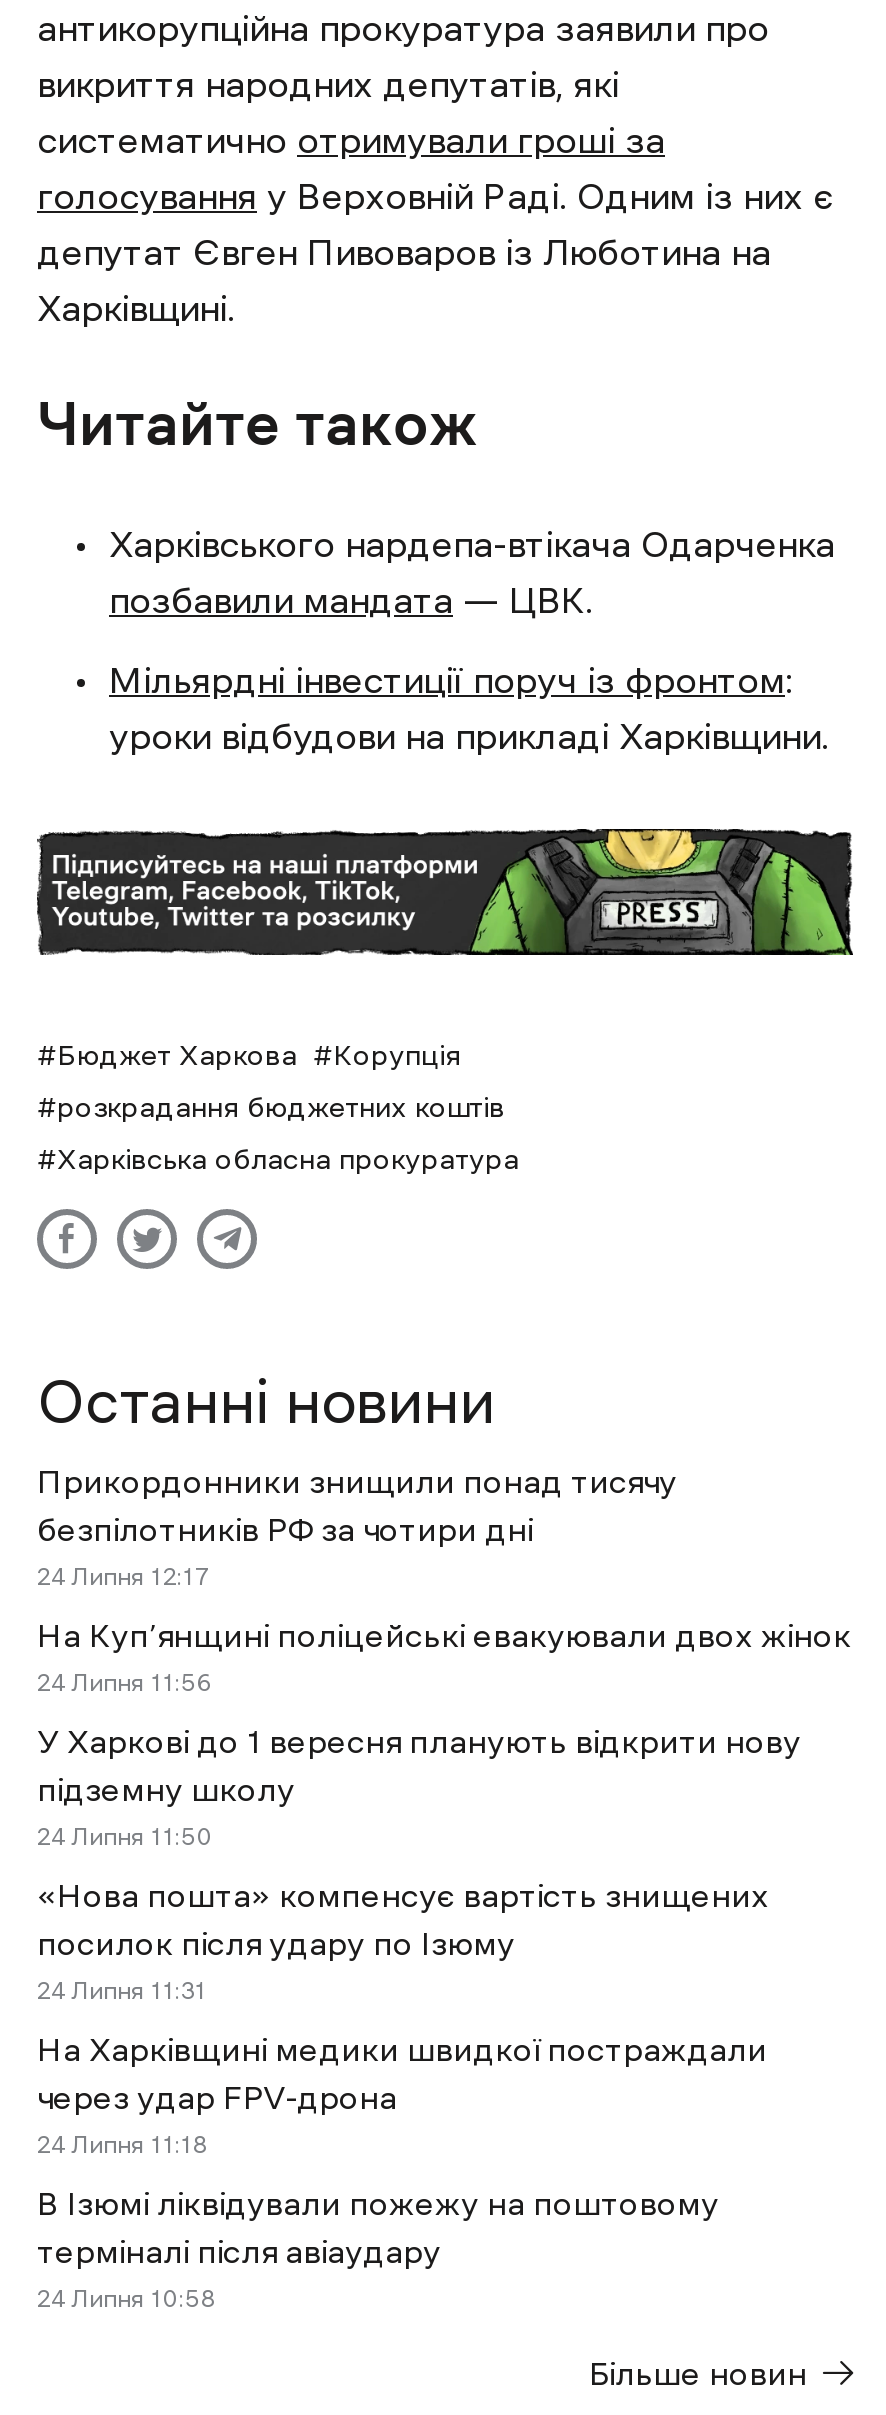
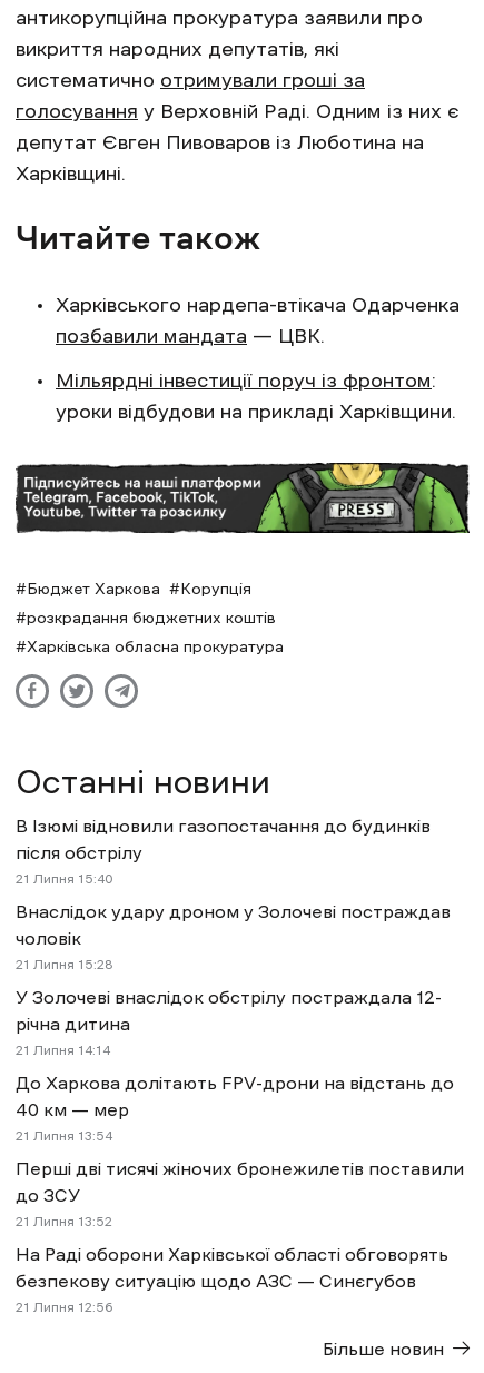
- Прикордонники знищили понад тисячу
- безпілотників РФ за чотири дні
- 24 Липня 12:17
- На Куп’янщині поліцейські евакуювали двох жінок
- 24 Липня 11:56
- У Харкові до 1 вересня планують відкрити нову
- підземну школу
- 24 Липня 11:50
- «Нова пошта» компенсує вартість знищених
- посилок після удару по Ізюму
- 24 Липня 11:31
- На Харківщині медики швидкої постраждали
- через удар FPV-дрона
- 24 Липня 11:18
- В Ізюмі ліквідували пожежу на поштовому
- терміналі після авіаудару
- 24 Липня 10:58
+ В Ізюмі відновили газопостачання до будинків
+ після обстрілу
+ 21 Липня 15:40
+ Внаслідок удару дроном у Золочеві постраждав
+ чоловік
+ 21 Липня 15:28
+ У Золочеві внаслідок обстрілу постраждала 12-
+ річна дитина
+ 21 Липня 14:14
+ До Харкова долітають FPV-дрони на відстань до
+ 40 км — мер
+ 21 Липня 13:54
+ Перші дві тисячі жіночих бронежилетів поставили
+ до ЗСУ
+ 21 Липня 13:52
+ На Раді оборони Харківської області обговорять
+ безпекову ситуацію щодо АЗС — Синєгубов
+ 21 Липня 12:56
